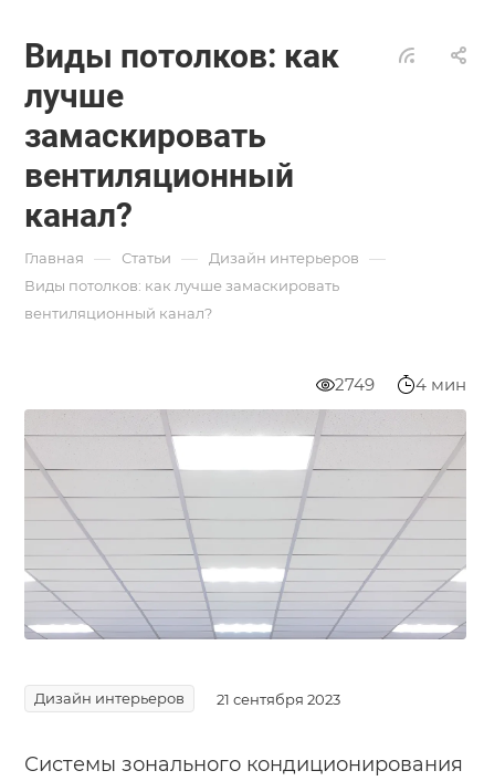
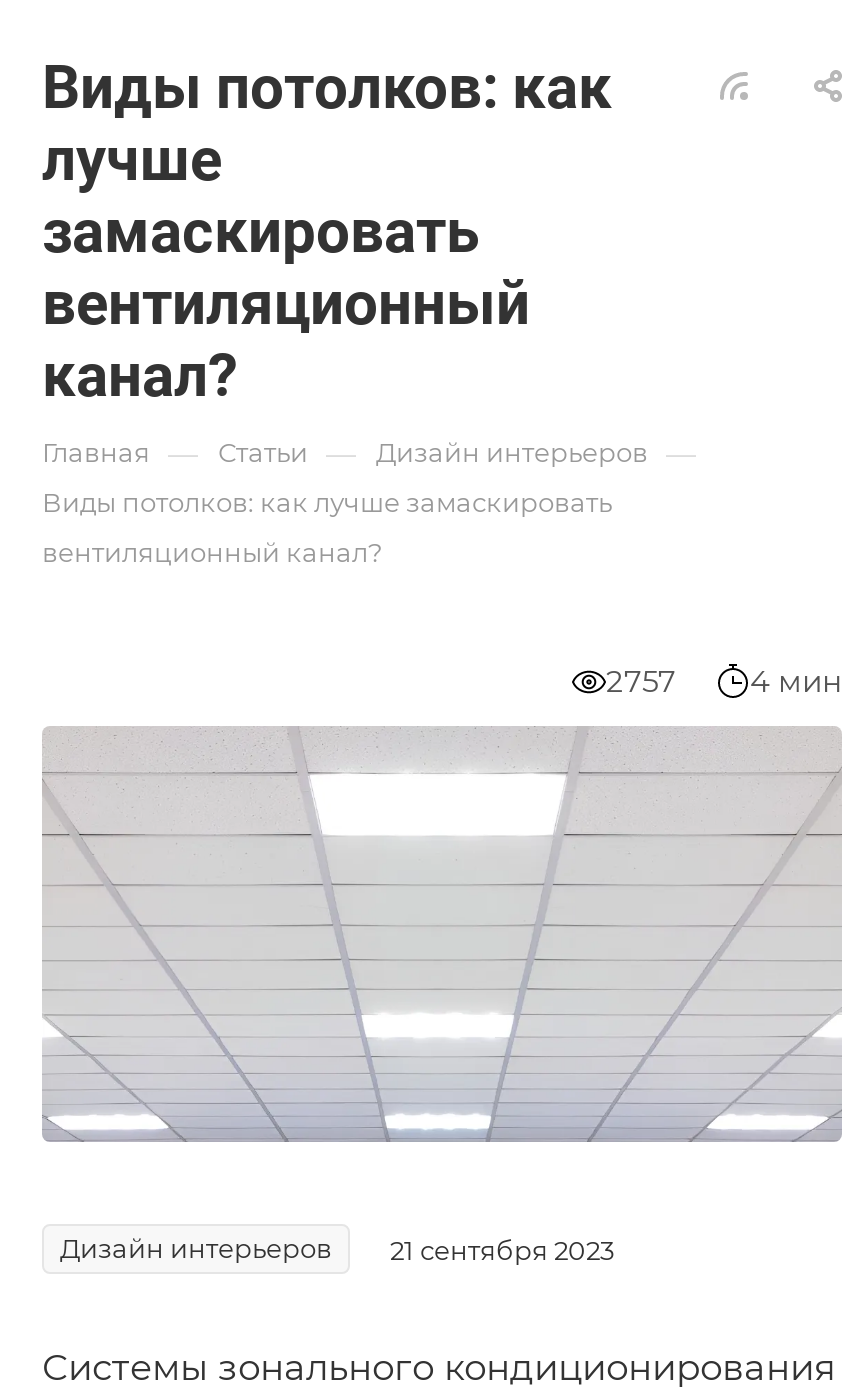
- 2749 4 мин
+ 2757 4 мин
